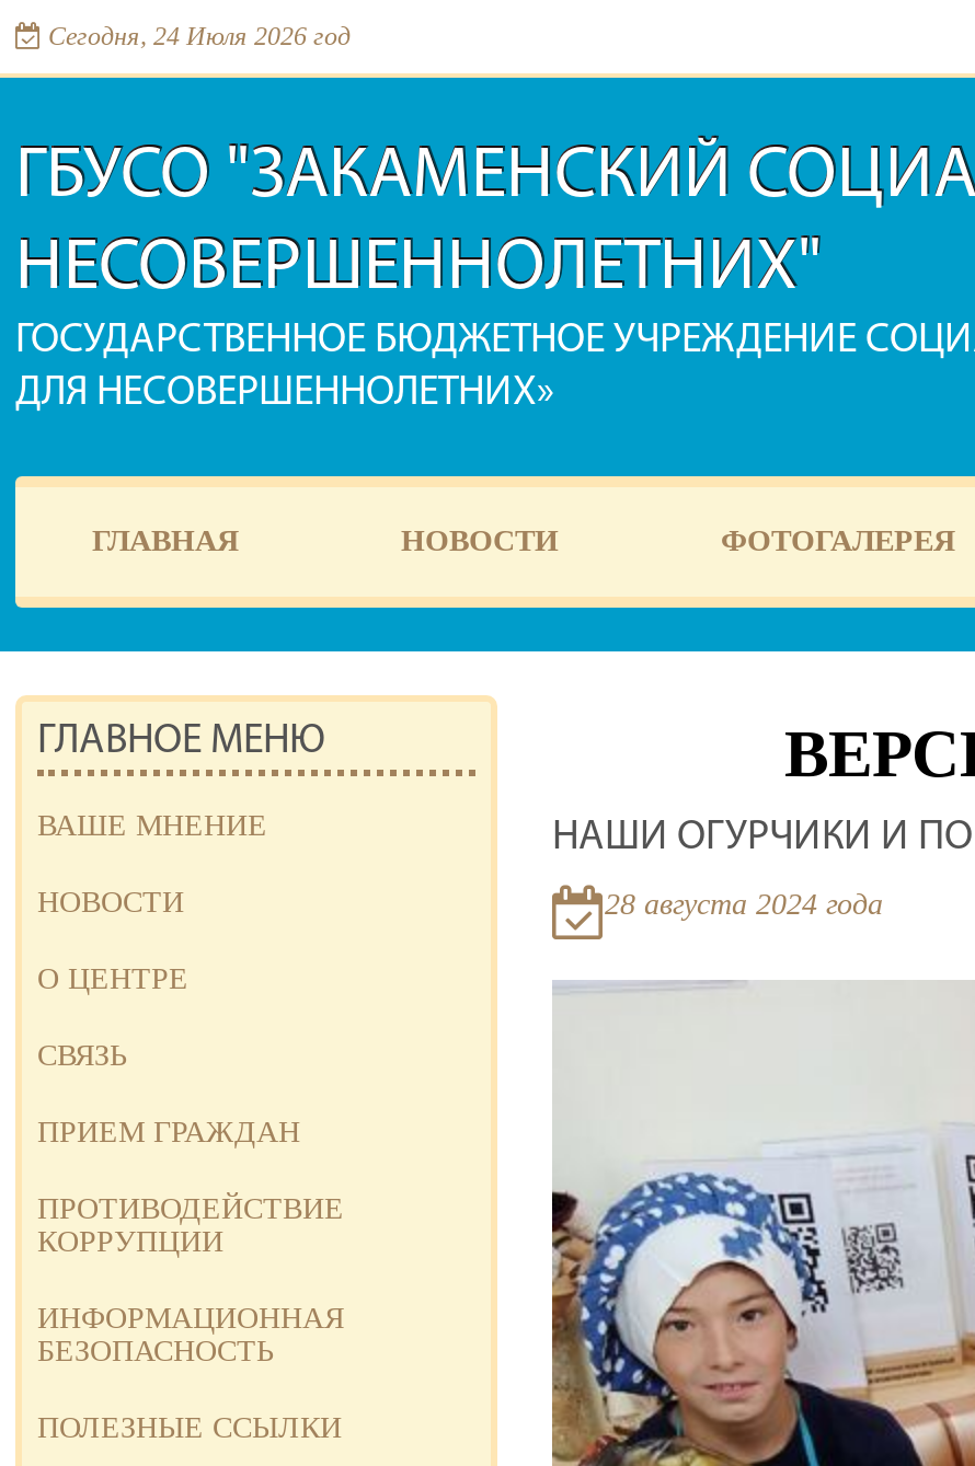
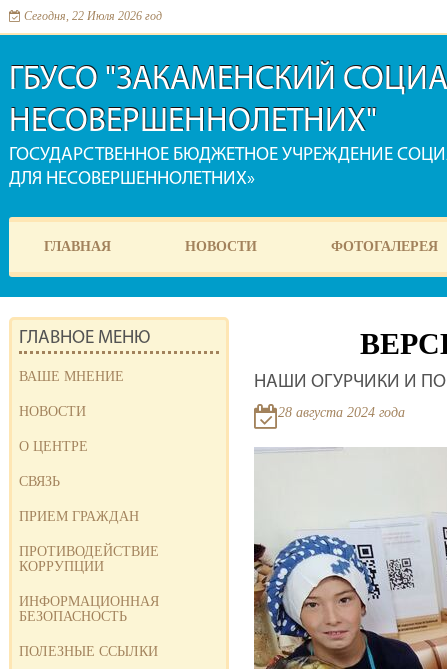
- Сегодня, 24 Июля 2026 год
+ Сегодня, 22 Июля 2026 год
